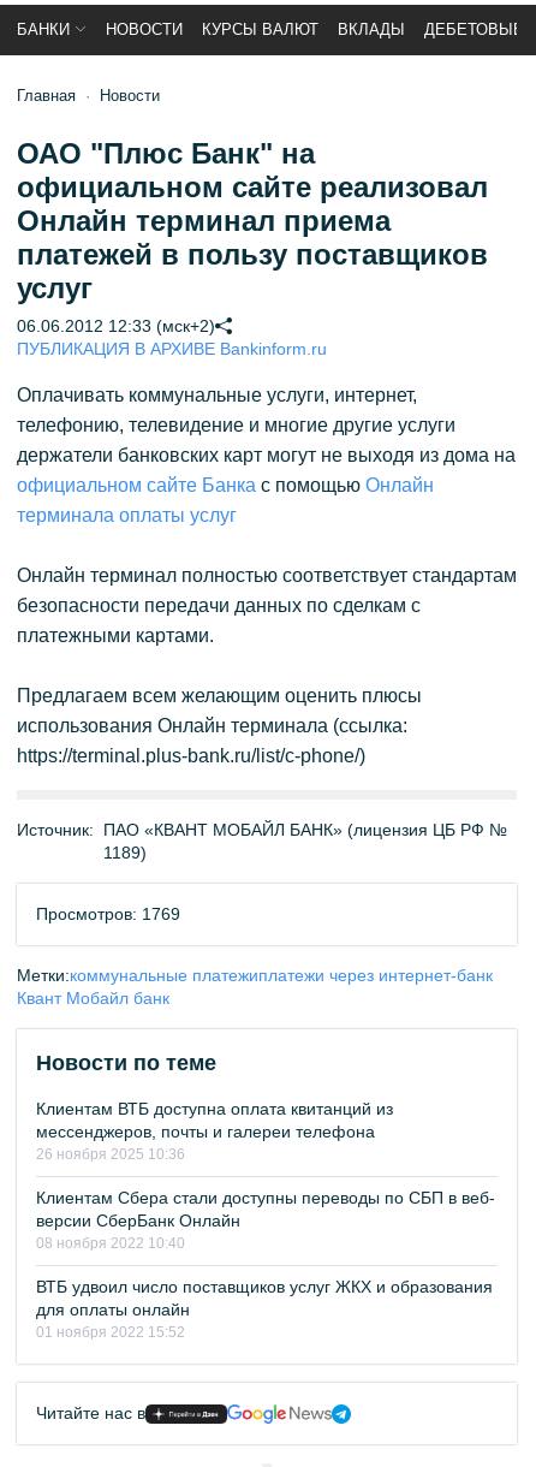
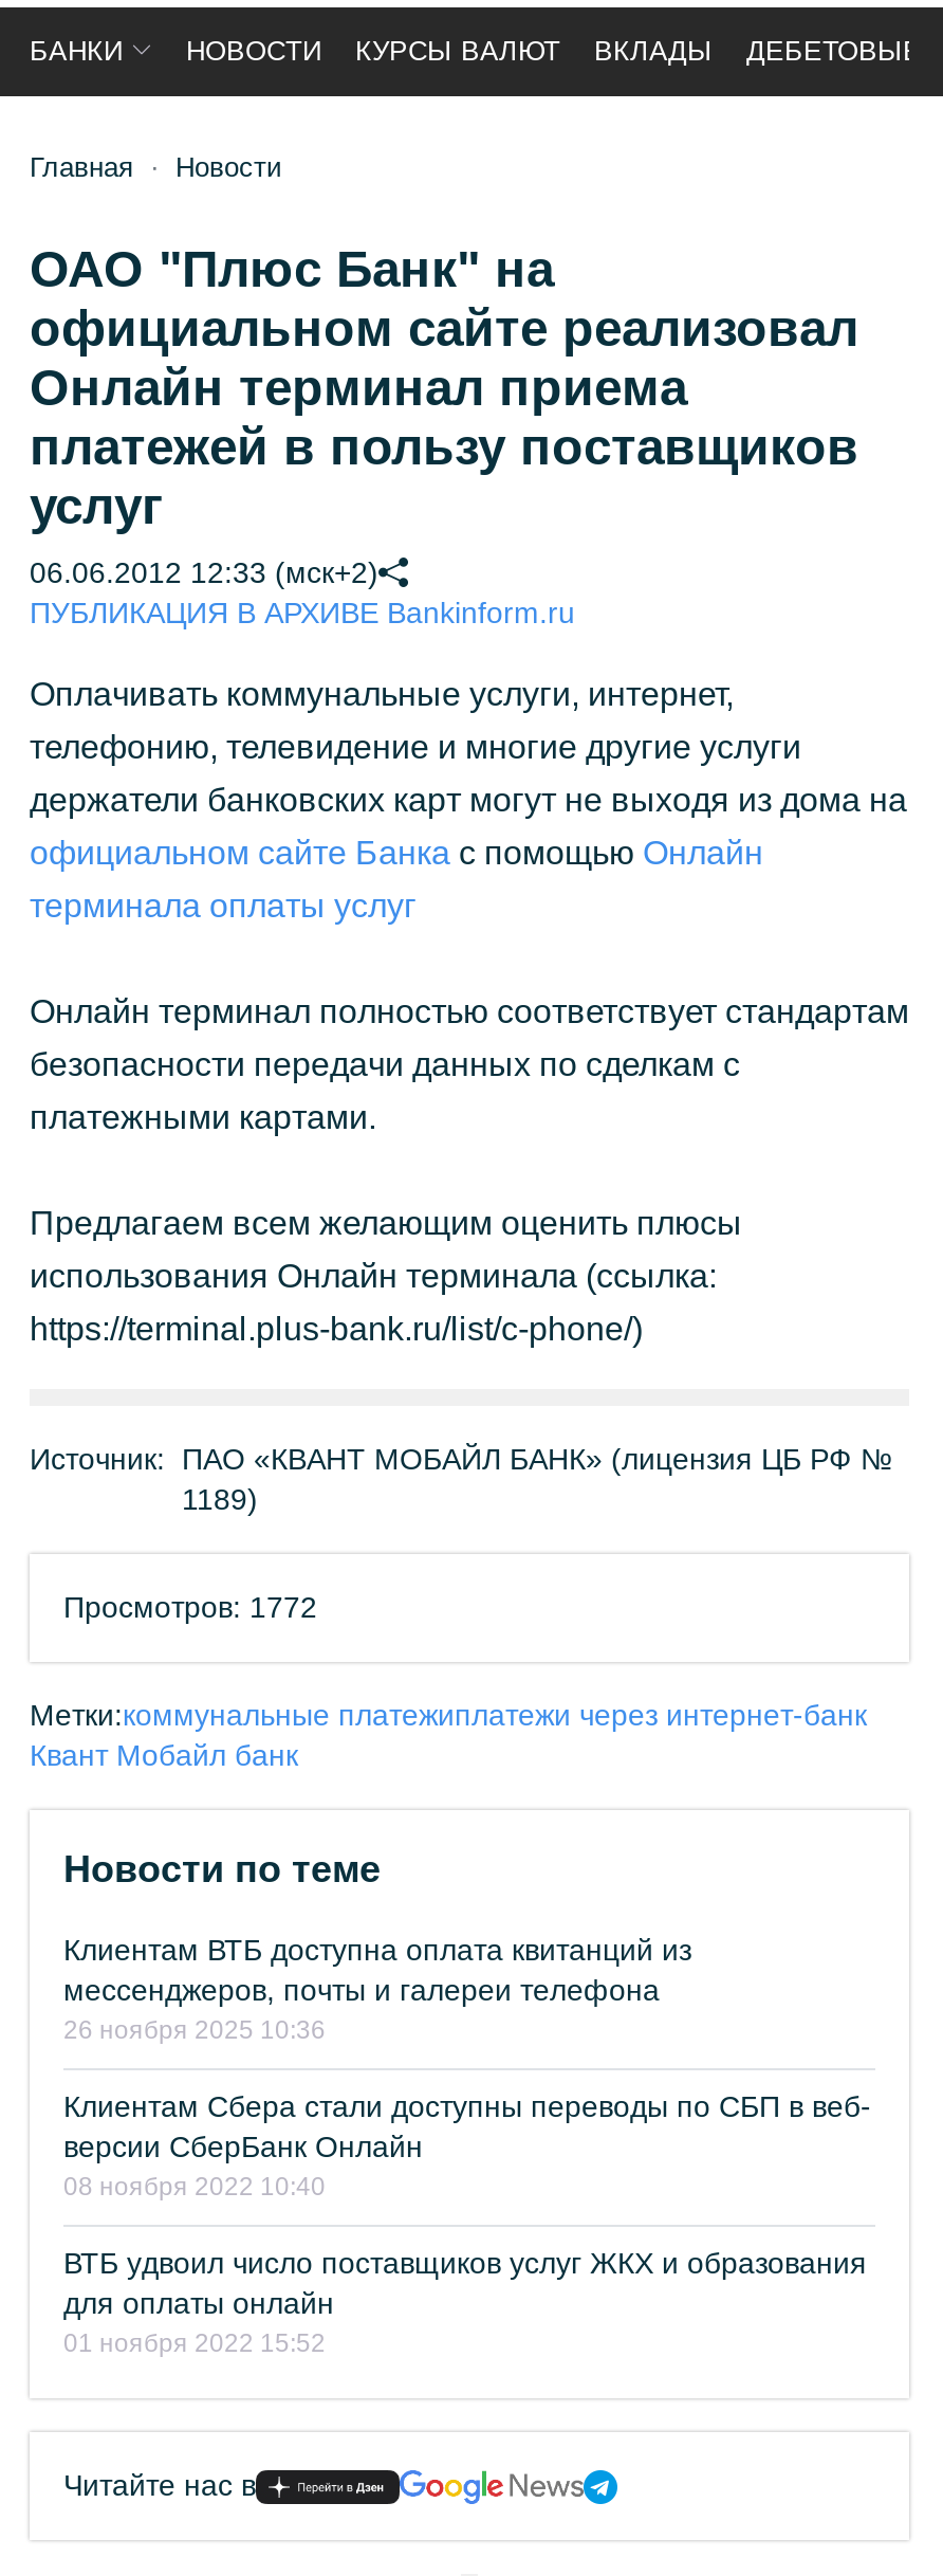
- Просмотров: 1769
+ Просмотров: 1772
